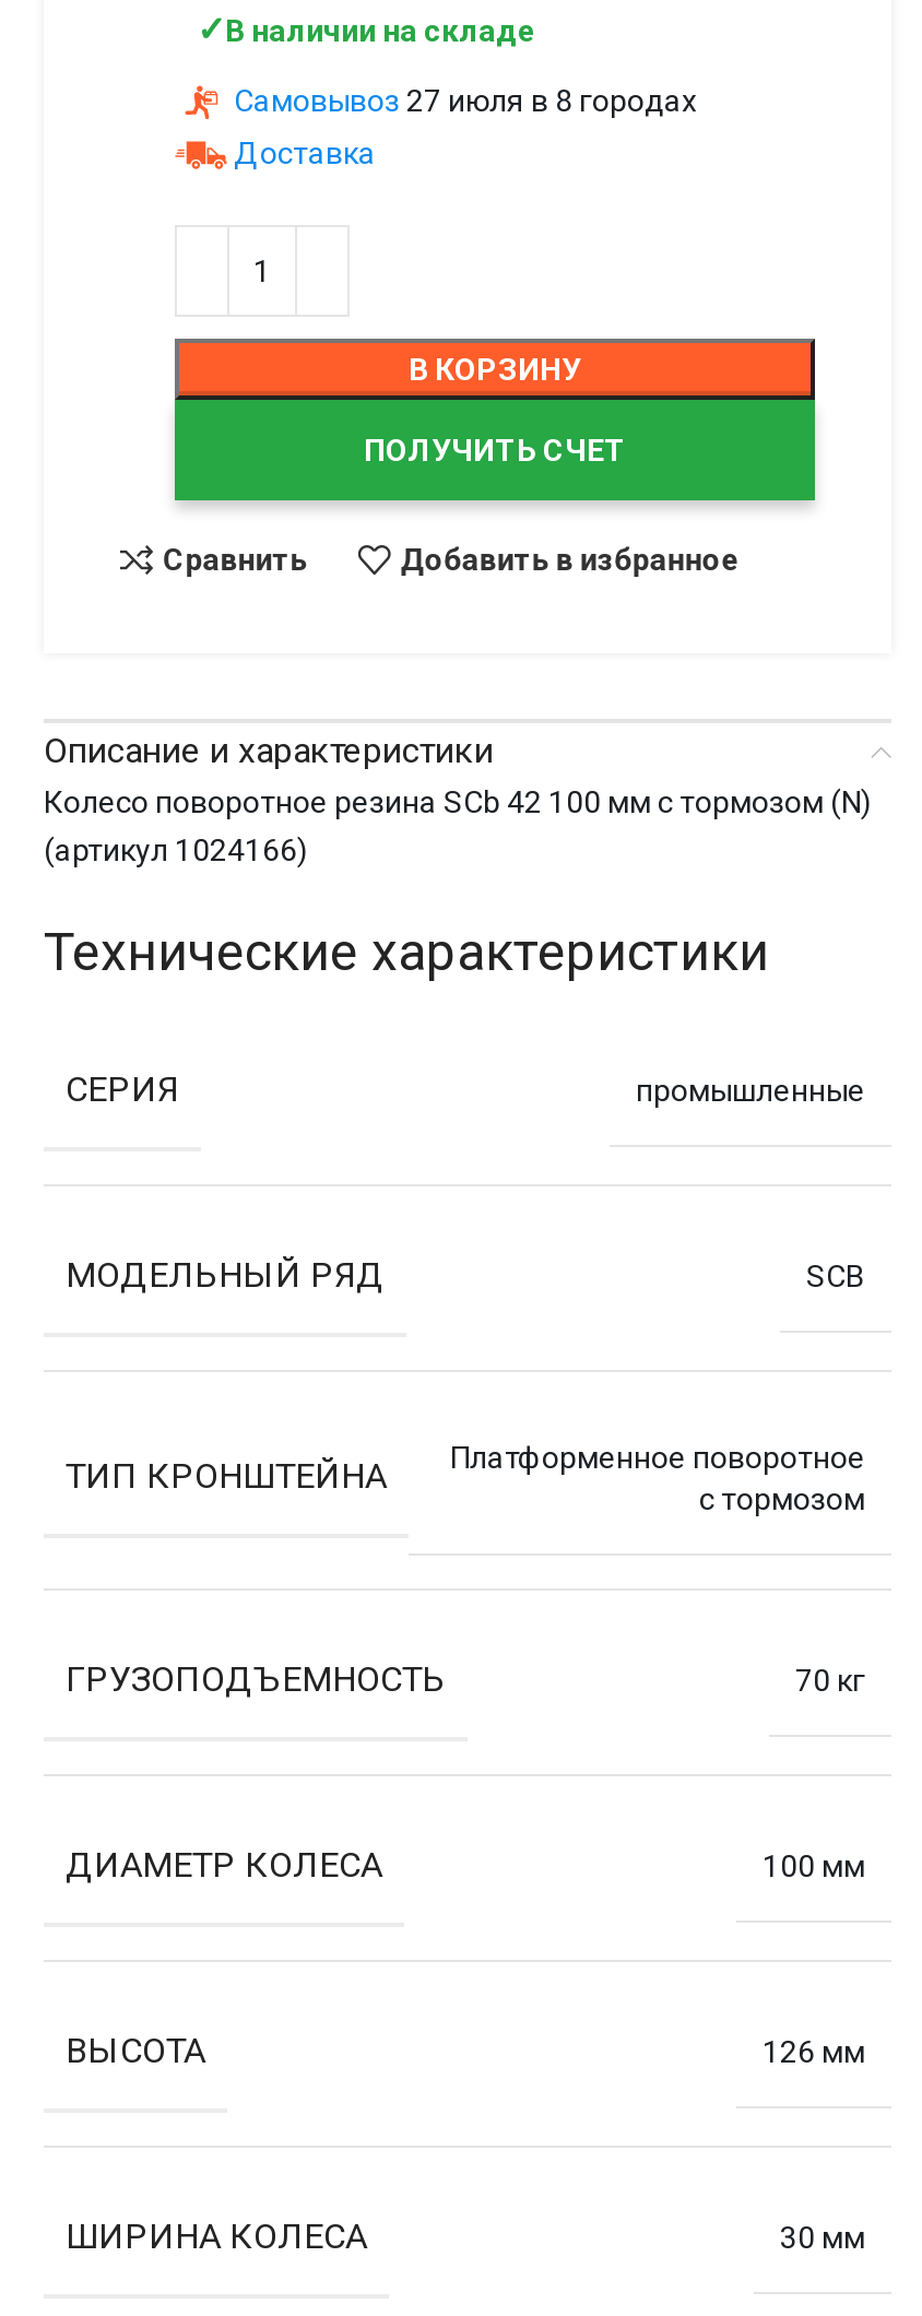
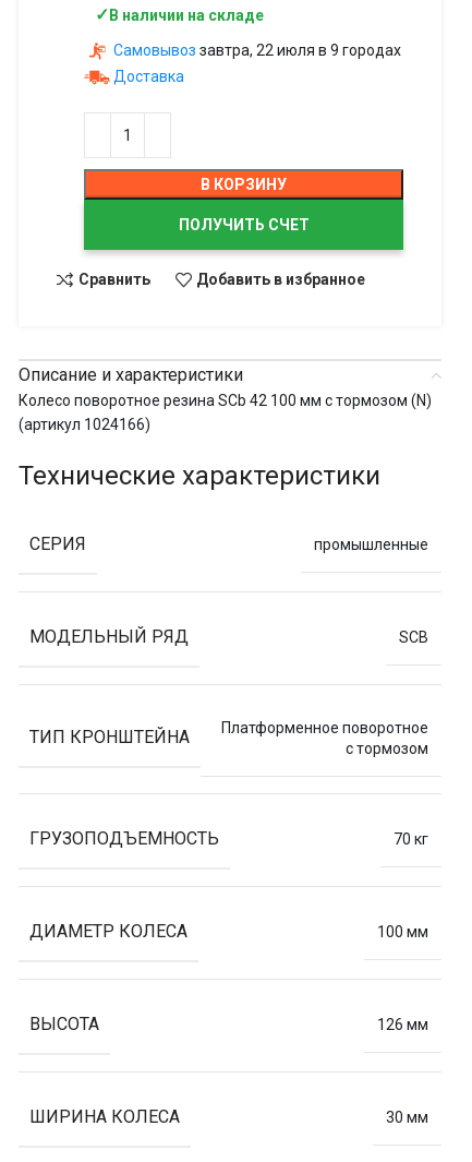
- Самовывоз 27 июля в 8 городах
+ Самовывоз завтра, 22 июля в 9 городах
